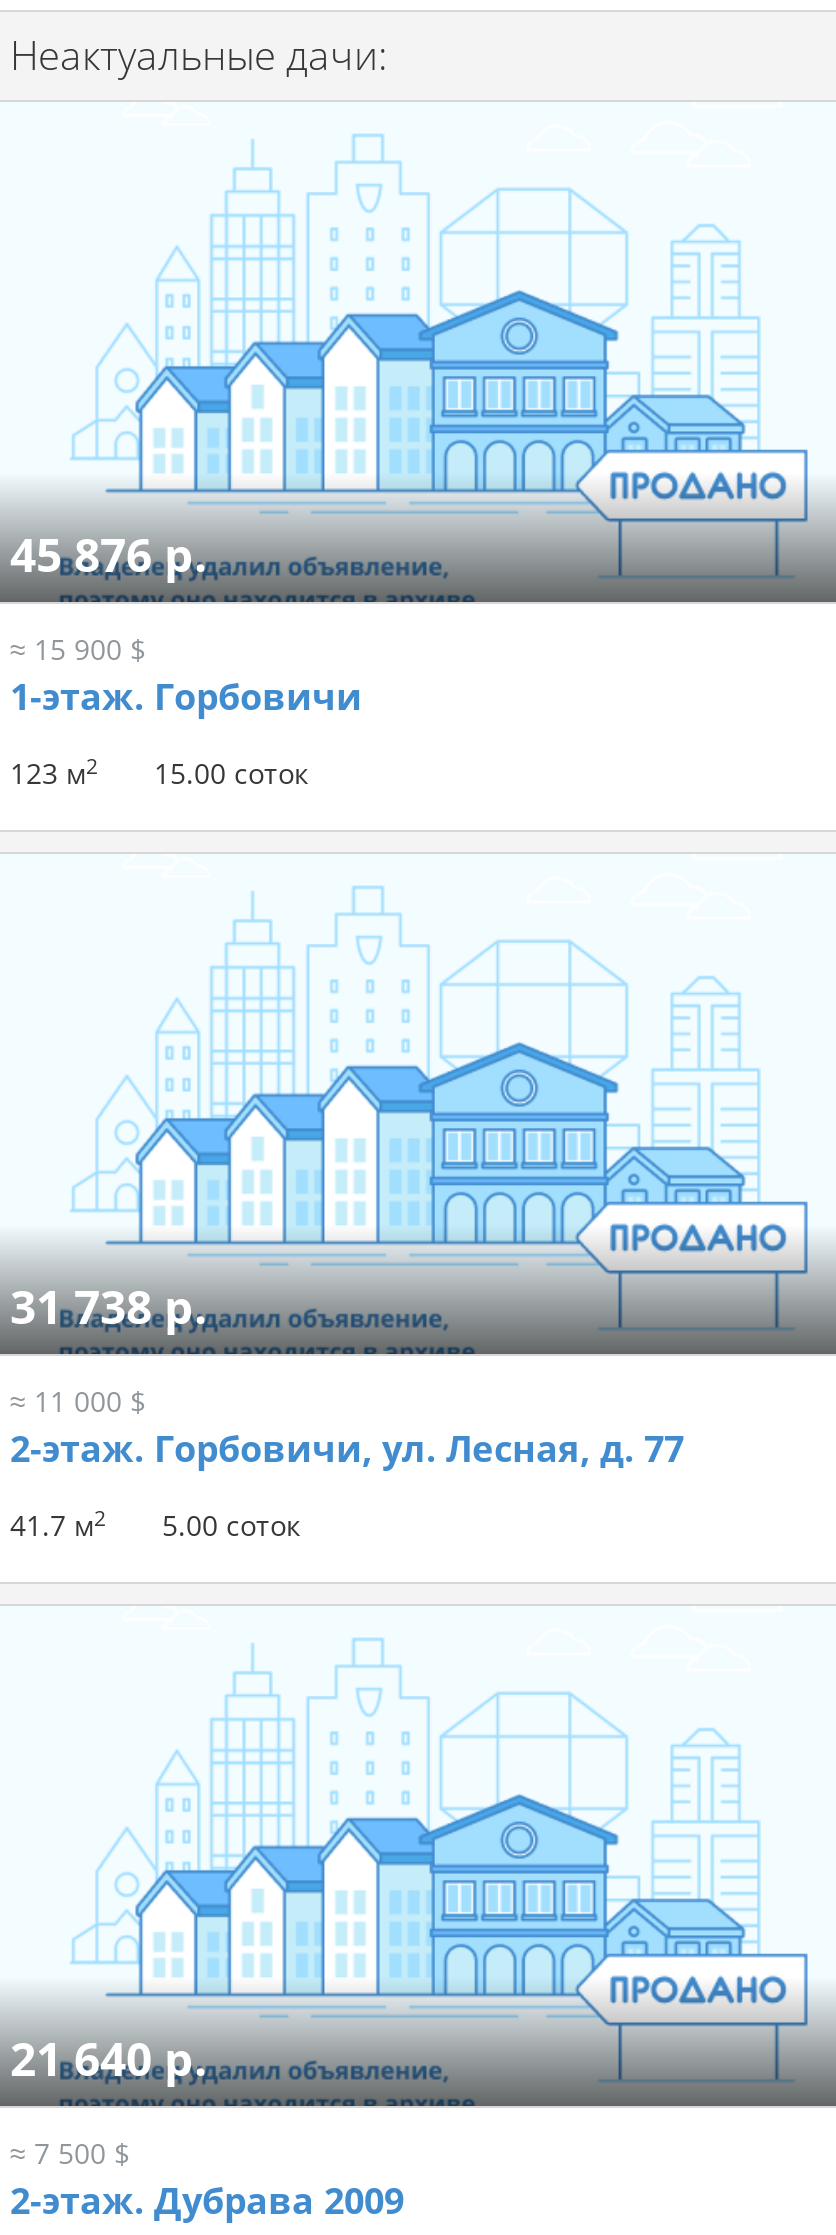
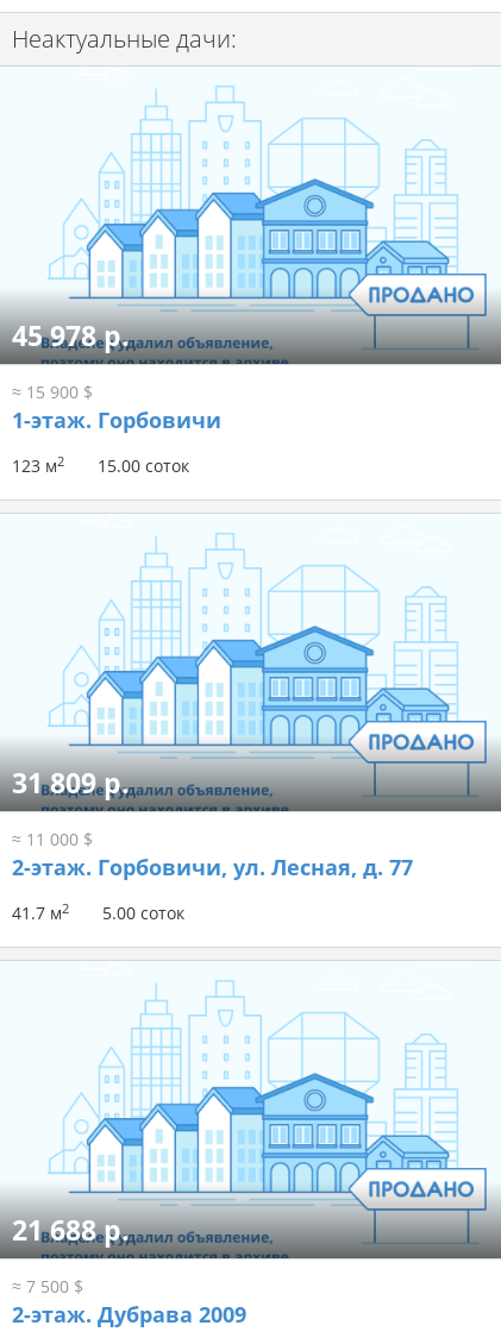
- 45 876 р.
+ 45 978 р.

- 31 738 р.
+ 31 809 р.

- 21 640 р.
+ 21 688 р.
